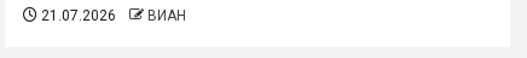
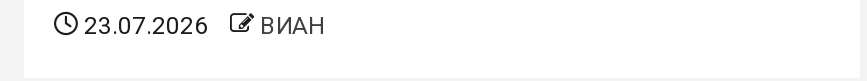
- 21.07.2026 ВИАН
+ 23.07.2026 ВИАН
